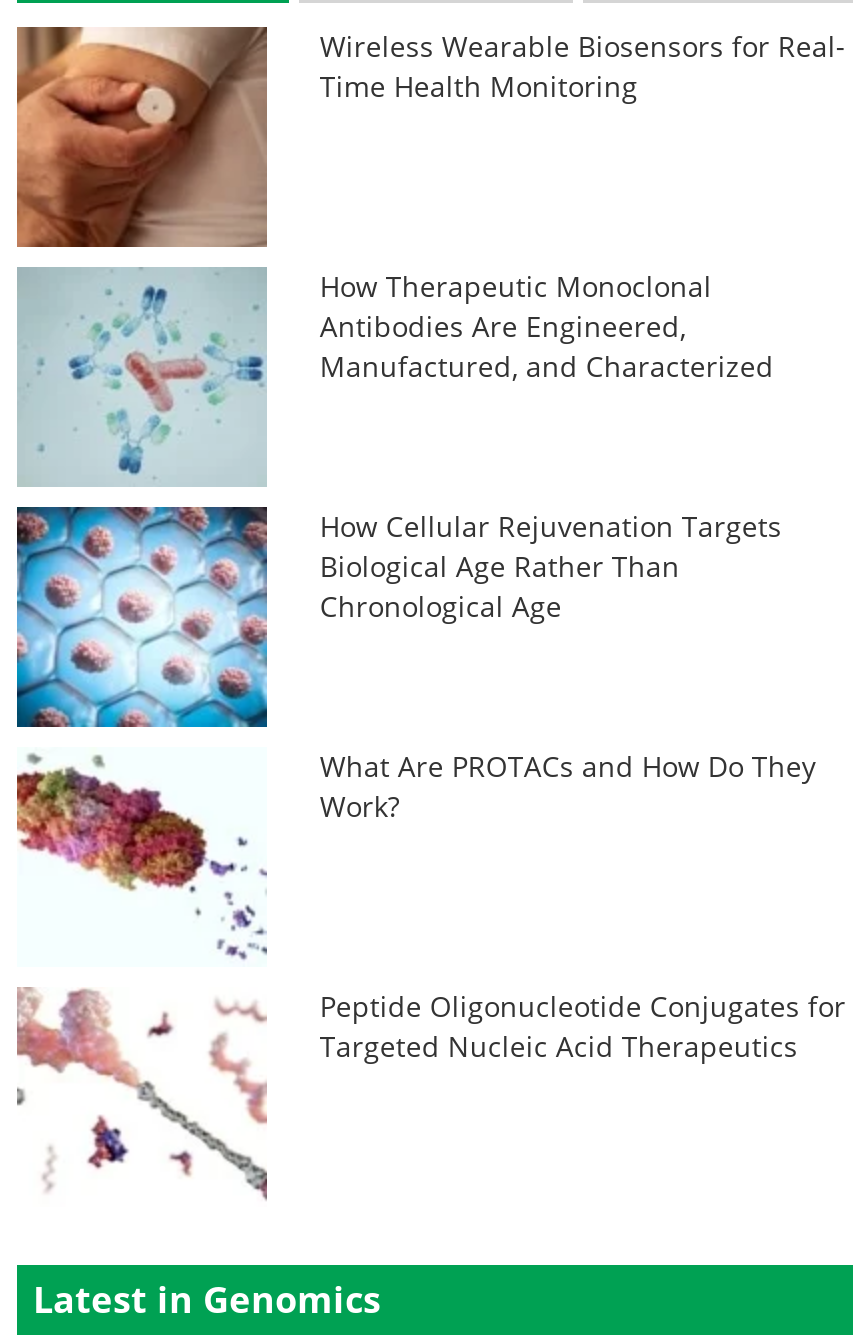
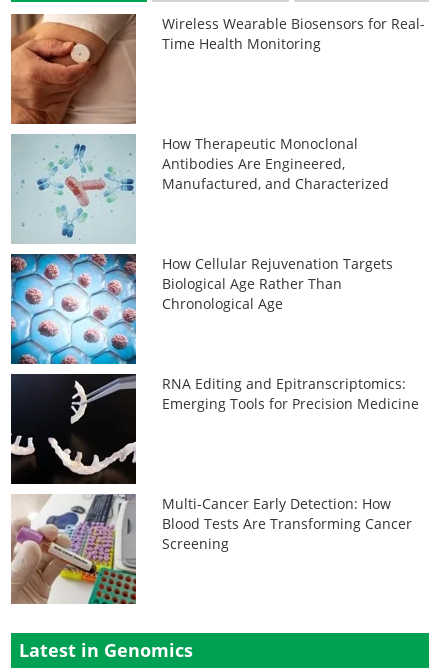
- [image]
- What Are PROTACs and How Do They
- Work?
+ [image]
+ RNA Editing and Epitranscriptomics:
+ Emerging Tools for Precision Medicine

- [image]
- Peptide Oligonucleotide Conjugates for
- Targeted Nucleic Acid Therapeutics
+ [image]
+ Multi-Cancer Early Detection: How
+ Blood Tests Are Transforming Cancer
+ Screening
